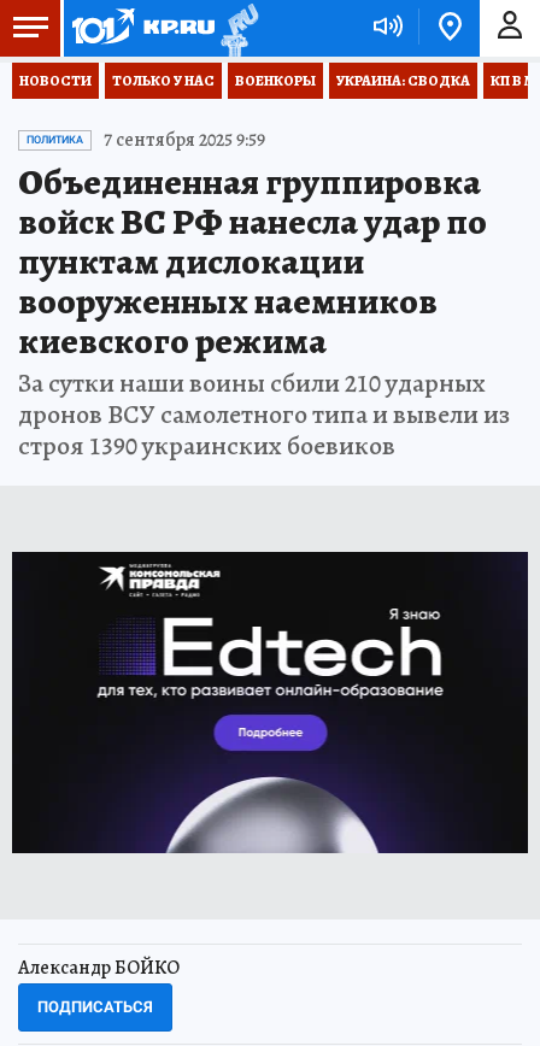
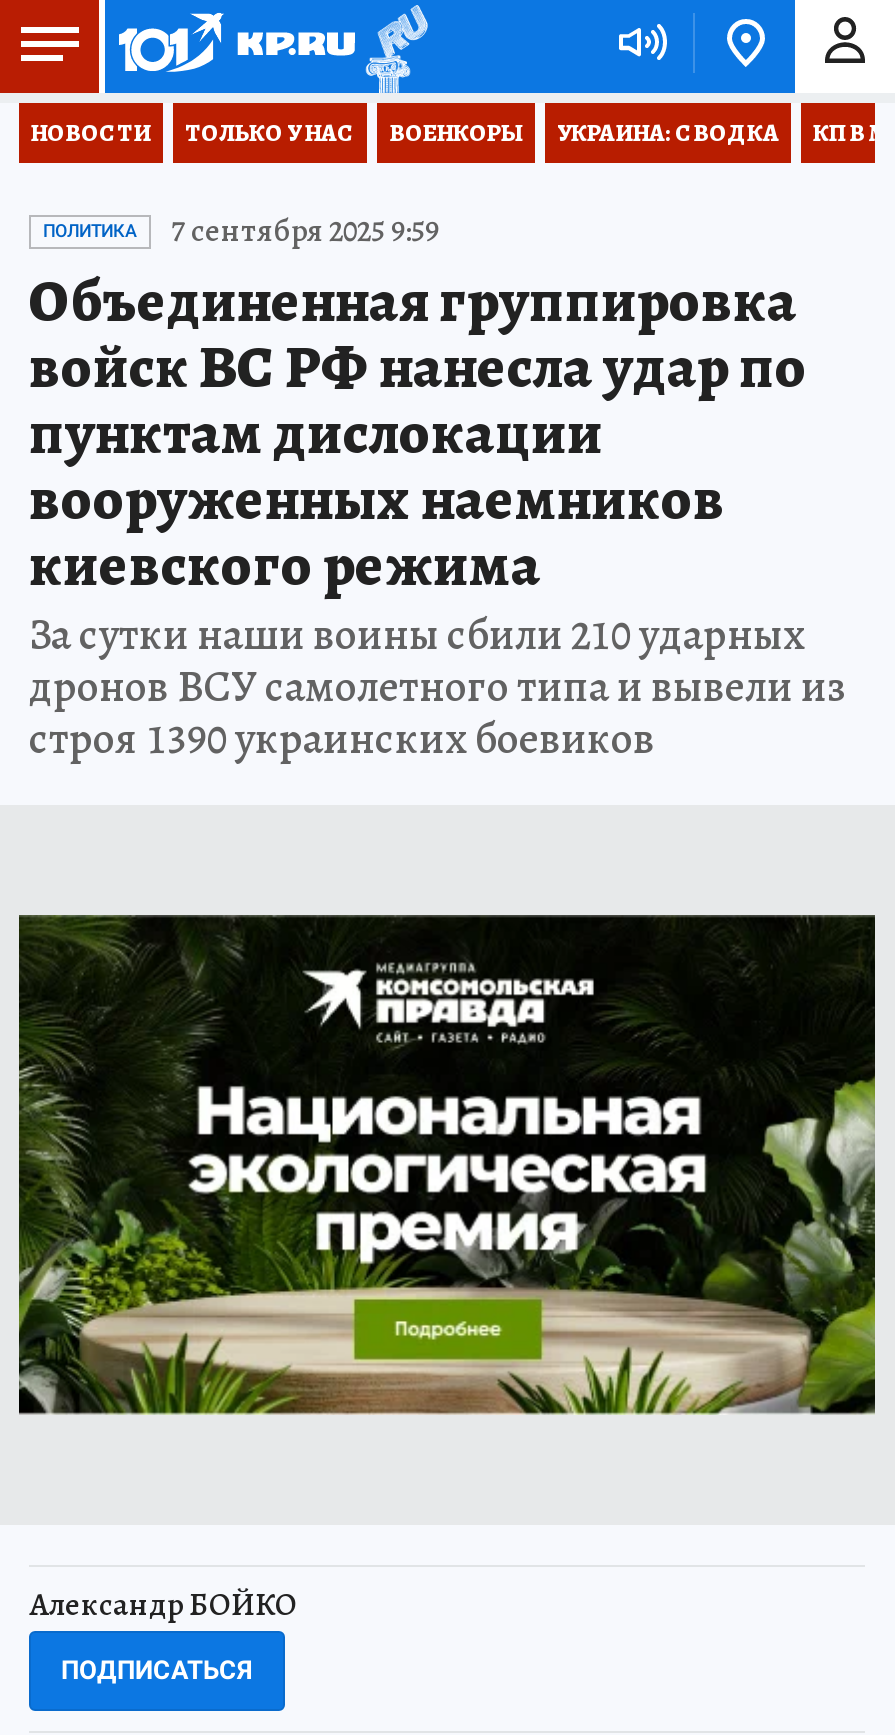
- [image]
+ [image]
